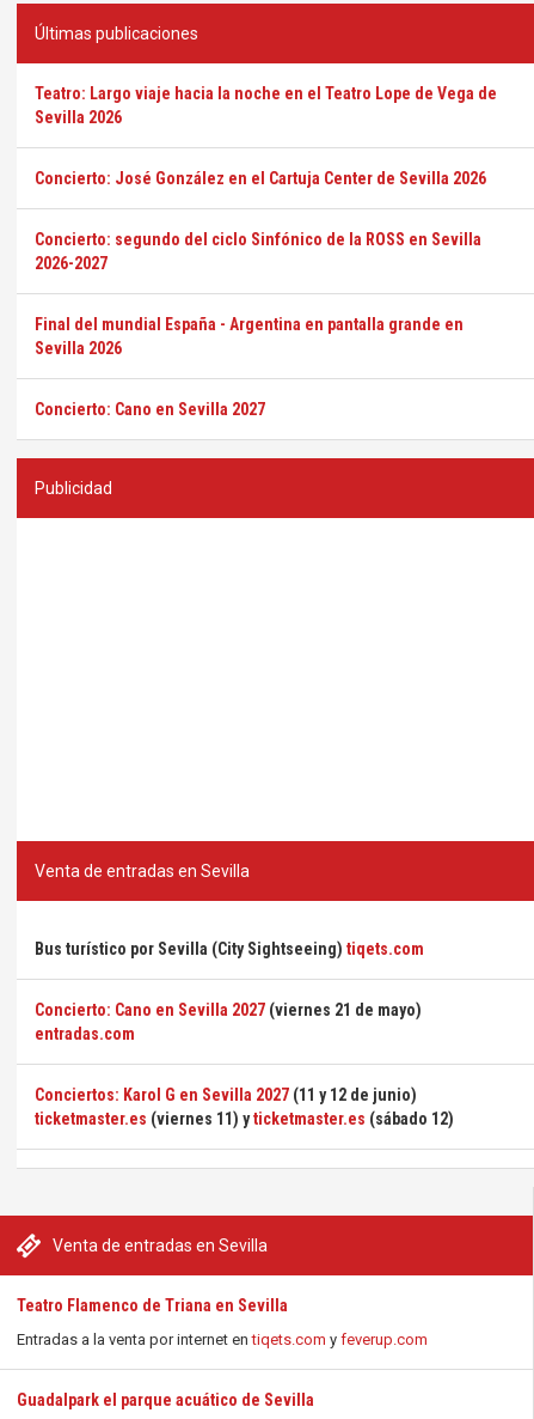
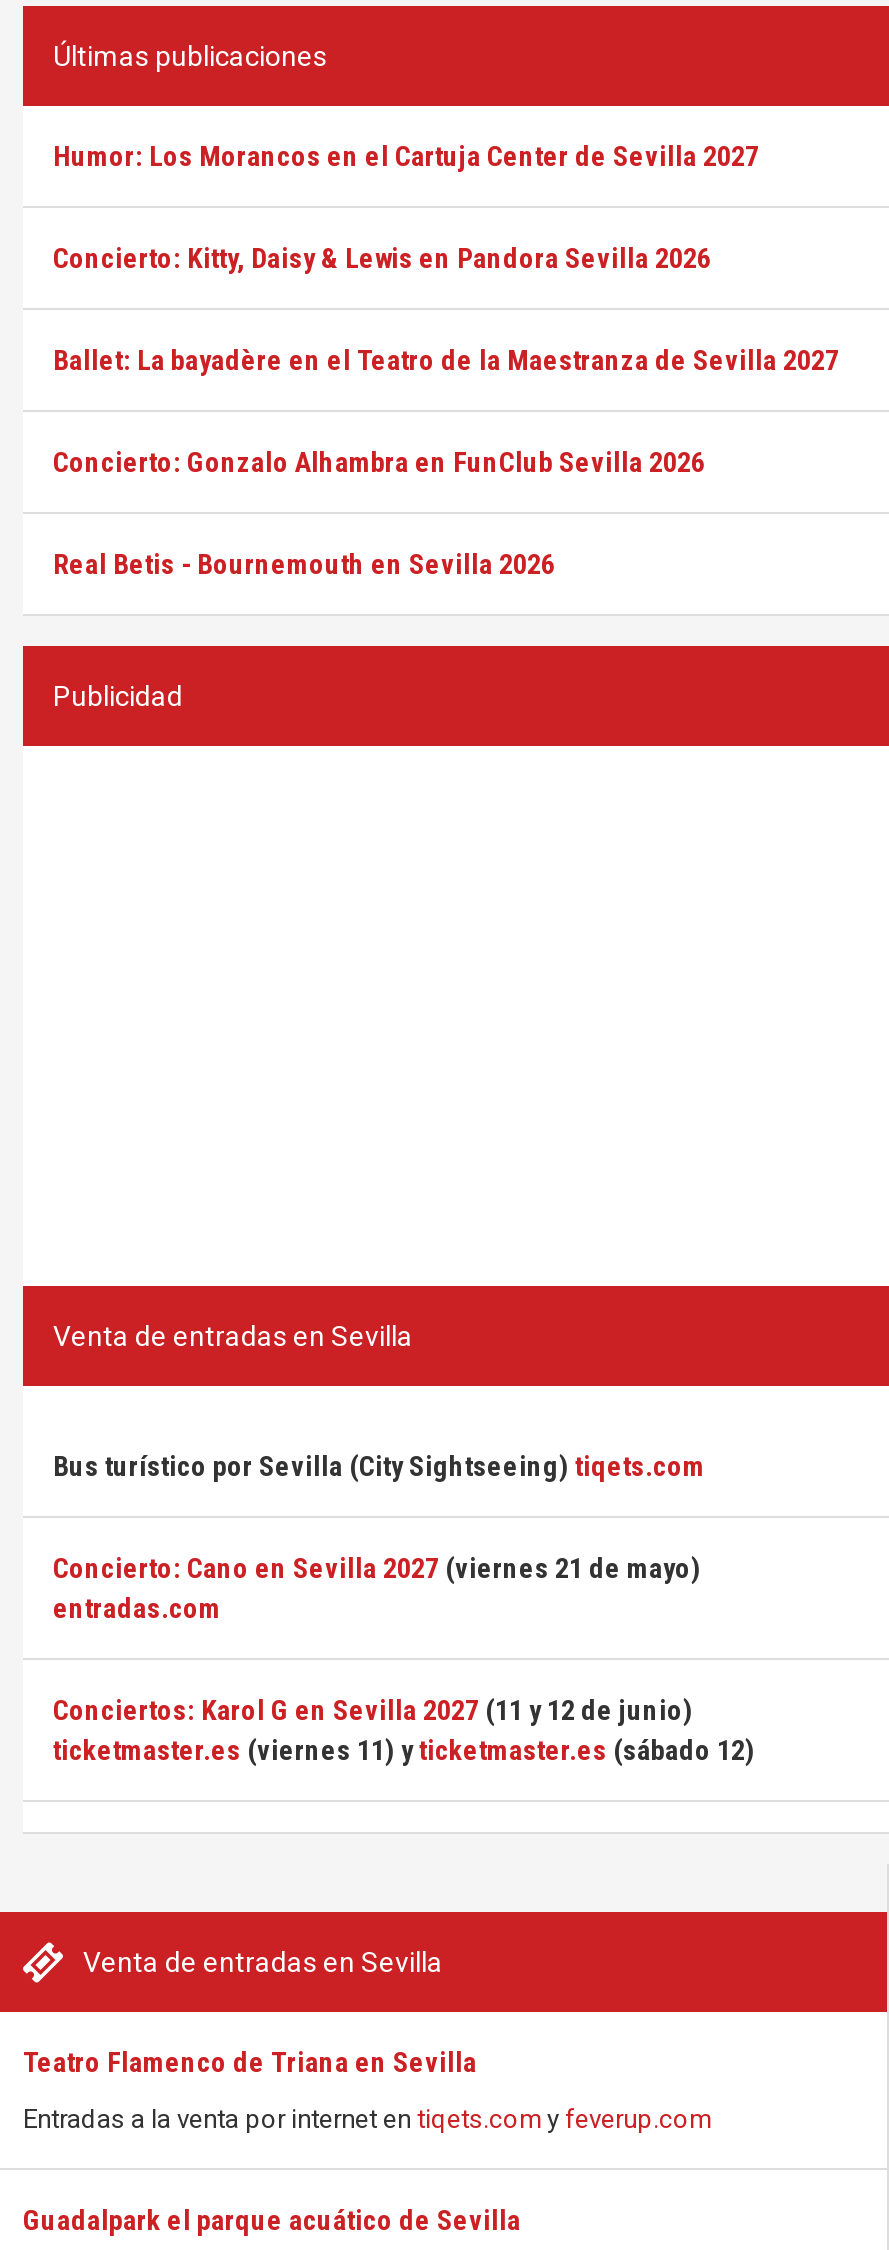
- Teatro: Largo viaje hacia la noche en el Teatro Lope de Vega de
- Sevilla 2026
+ Humor: Los Morancos en el Cartuja Center de Sevilla 2027

- Concierto: José González en el Cartuja Center de Sevilla 2026
+ Concierto: Kitty, Daisy & Lewis en Pandora Sevilla 2026

- Concierto: segundo del ciclo Sinfónico de la ROSS en Sevilla
- 2026-2027
+ Ballet: La bayadère en el Teatro de la Maestranza de Sevilla 2027

- Final del mundial España - Argentina en pantalla grande en
- Sevilla 2026
+ Concierto: Gonzalo Alhambra en FunClub Sevilla 2026

- Concierto: Cano en Sevilla 2027
+ Real Betis - Bournemouth en Sevilla 2026
